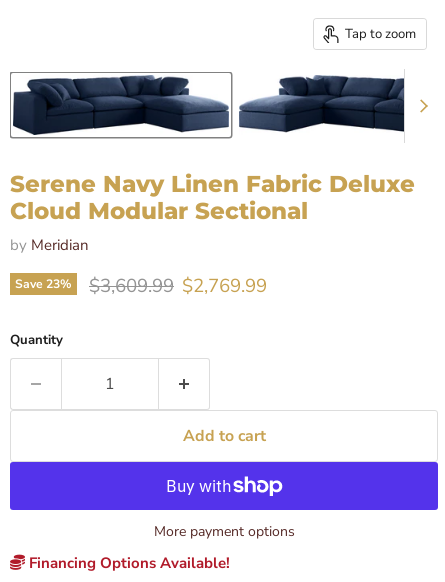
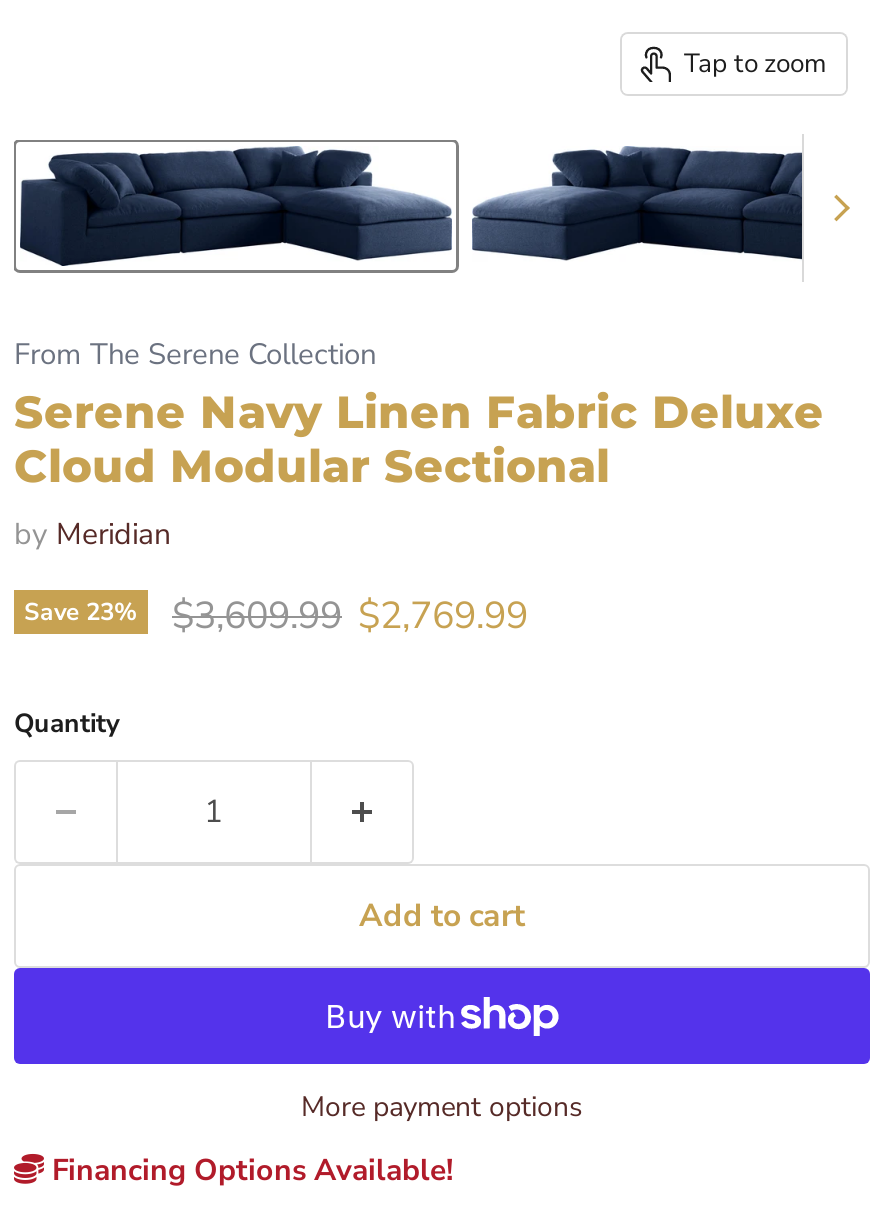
+ From The Serene Collection
